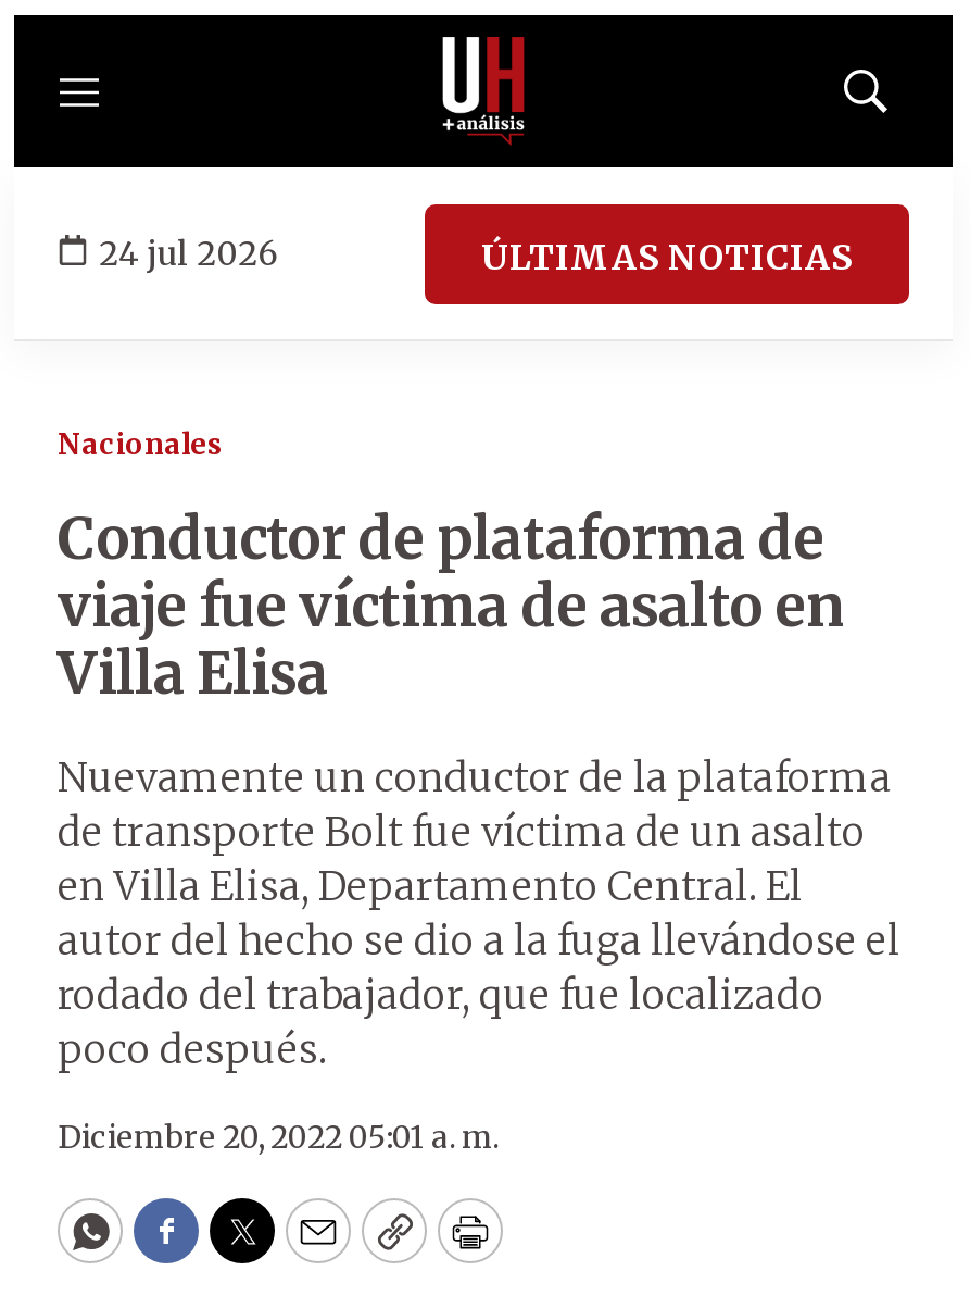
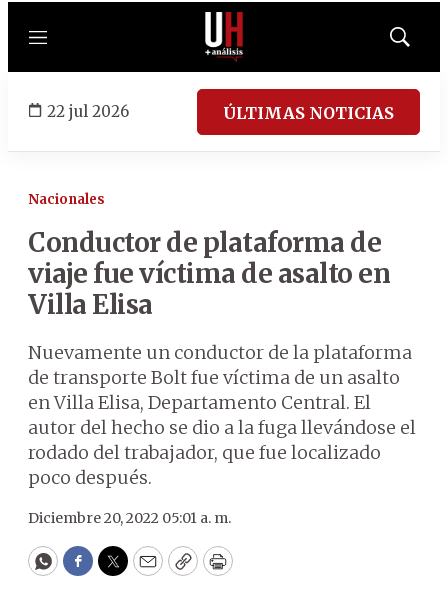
- 24 jul 2026
+ 22 jul 2026
